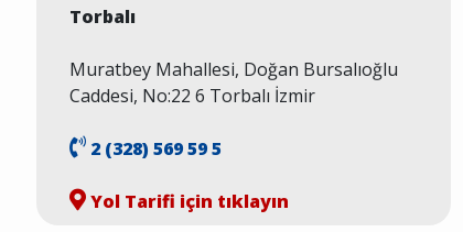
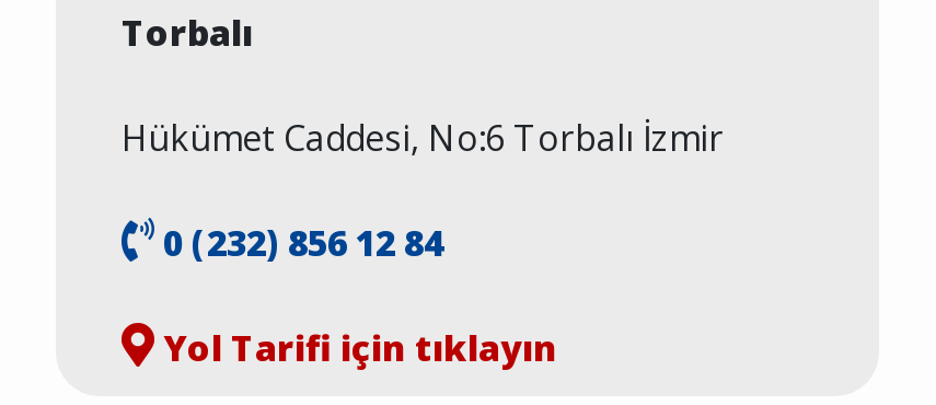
- Muratbey Mahallesi, Doğan Bursalıoğlu
- Caddesi, No:22 6 Torbalı İzmir
+ Hükümet Caddesi, No:6 Torbalı İzmir

- 2 (328) 569 59 5
+ 0 (232) 856 12 84
